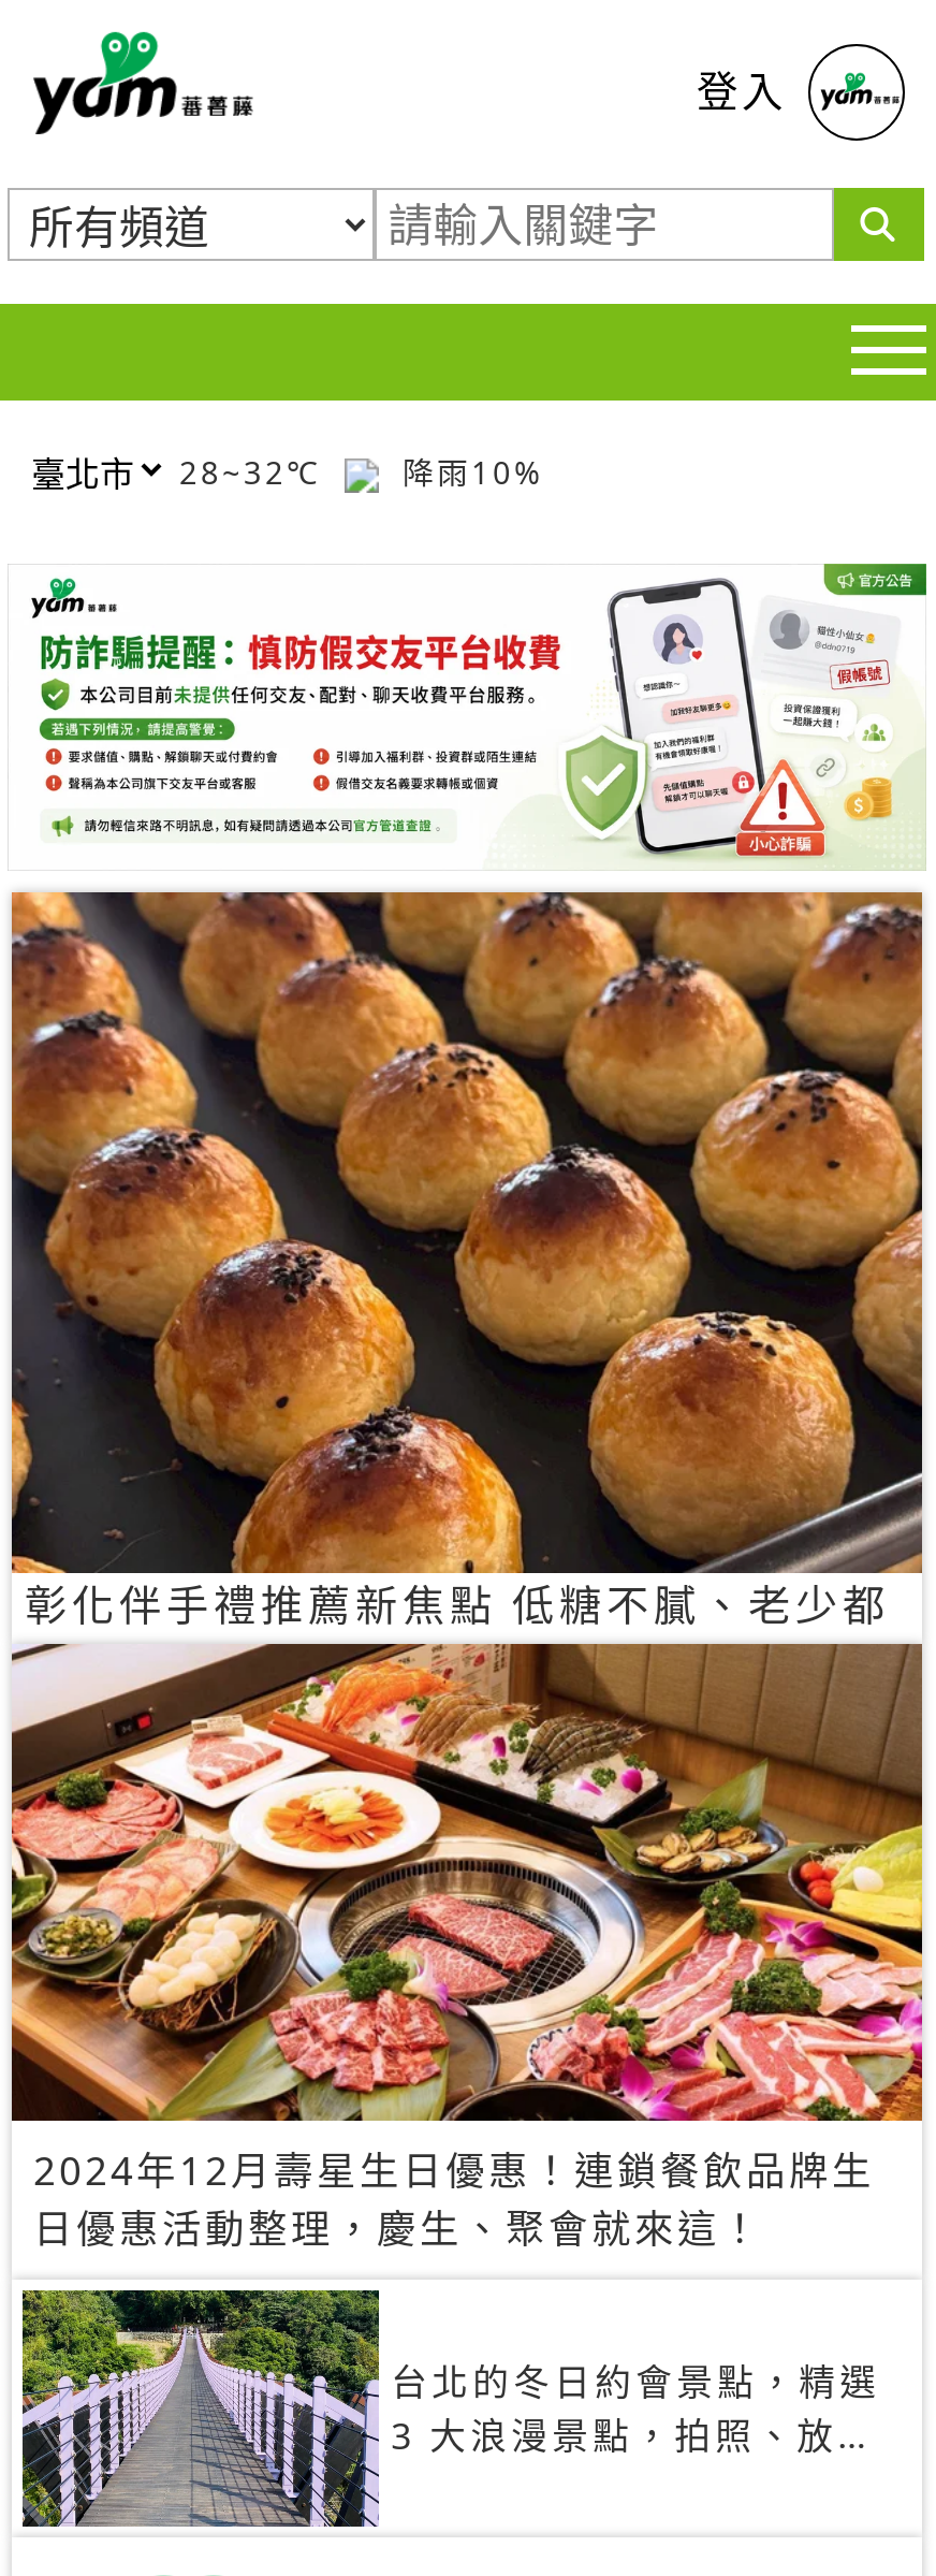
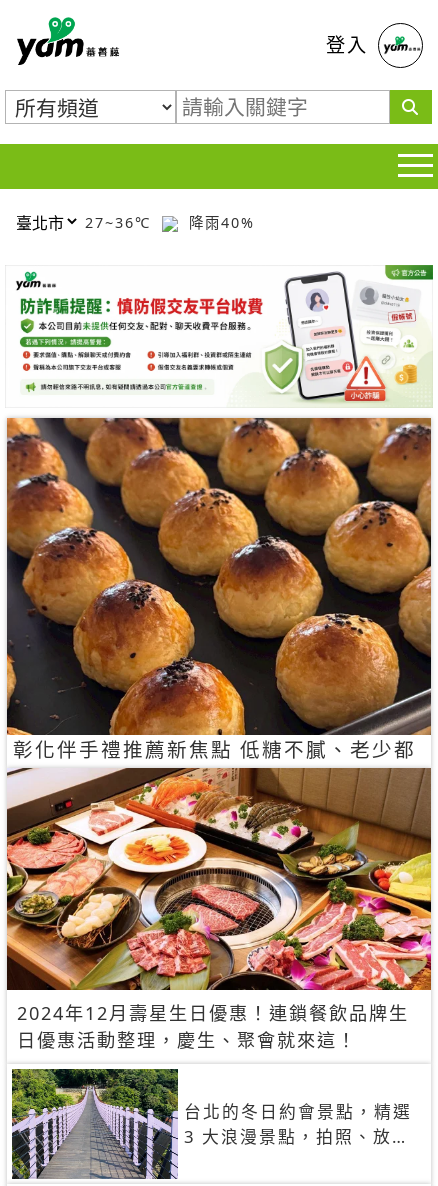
- 28~32℃
+ 27~36℃

- 降雨10%
+ 降雨40%
